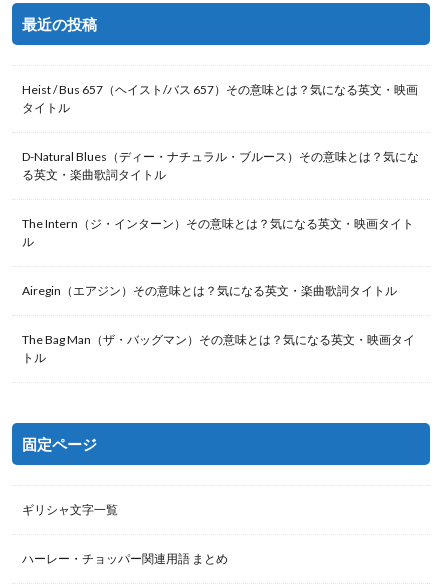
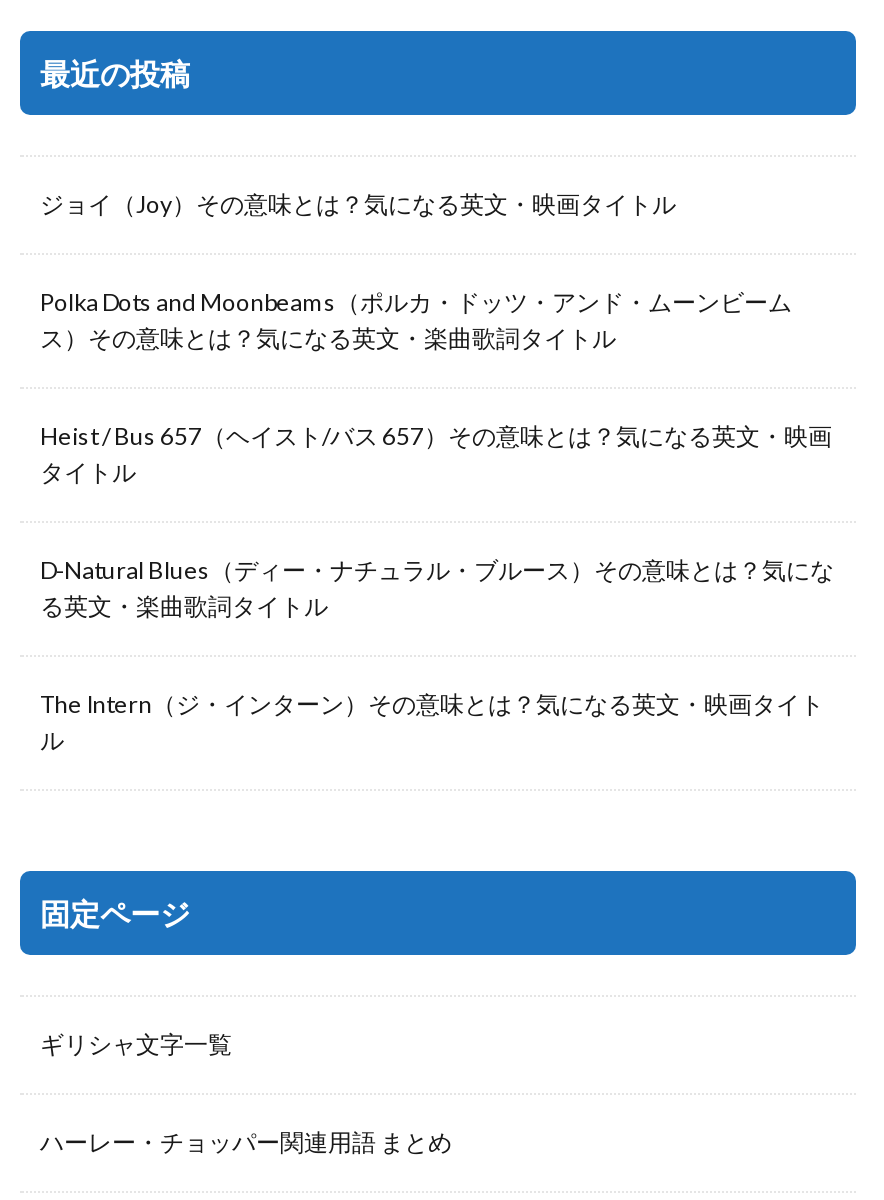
+ ジョイ（Joy）その意味とは？気になる英文・映画タイトル
+ Polka Dots and Moonbeams（ポルカ・ドッツ・アンド・ムーンビーム
+ ス）その意味とは？気になる英文・楽曲歌詞タイトル

moved down: Heist / Bus 657（ヘイスト/バス 657）その意味とは？気になる英文・映画 | タイトル | D-Natural Blues（ディー・ナチュラル・ブルース）その意味とは？気にな | る英文・楽曲歌詞タイトル | The Intern（ジ・インターン）その意味とは？気になる英文・映画タイト | ル

- Airegin（エアジン）その意味とは？気になる英文・楽曲歌詞タイトル
- The Bag Man（ザ・バッグマン）その意味とは？気になる英文・映画タイ
- トル
